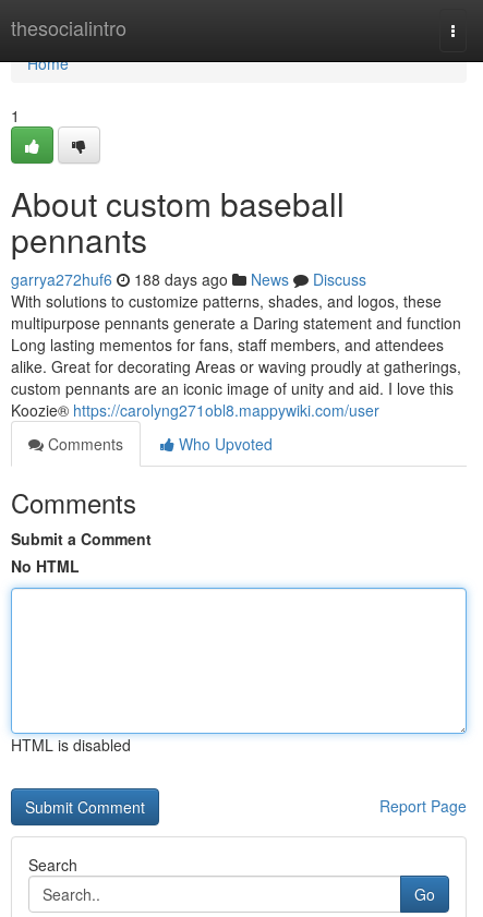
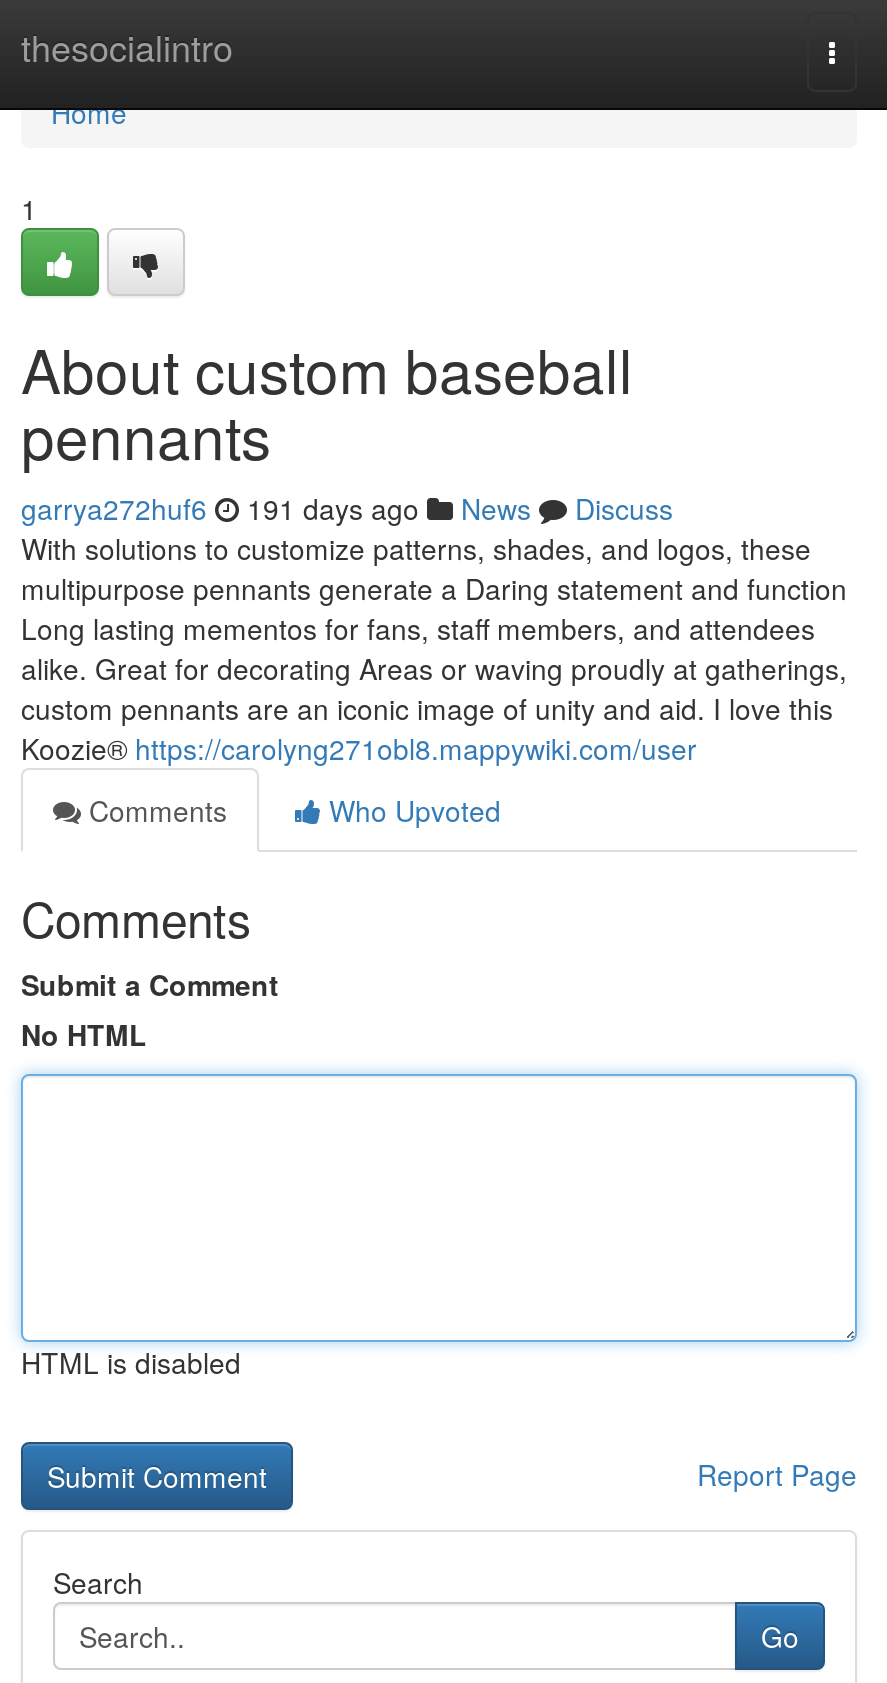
- garrya272huf6 188 days ago News Discuss
+ garrya272huf6 191 days ago News Discuss
